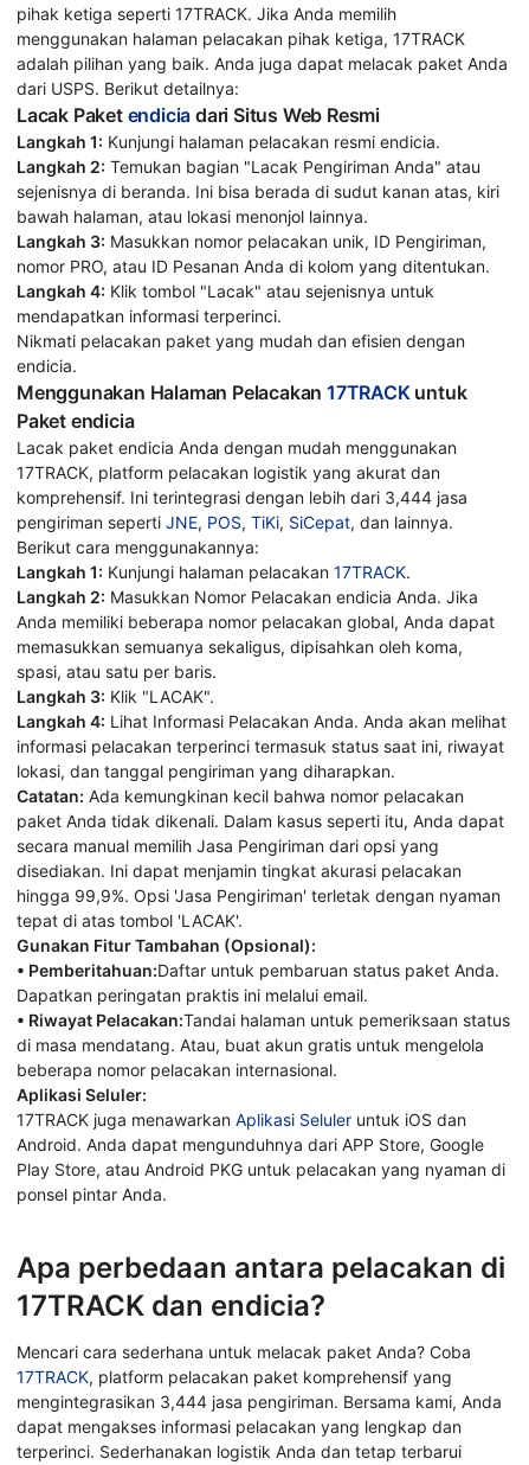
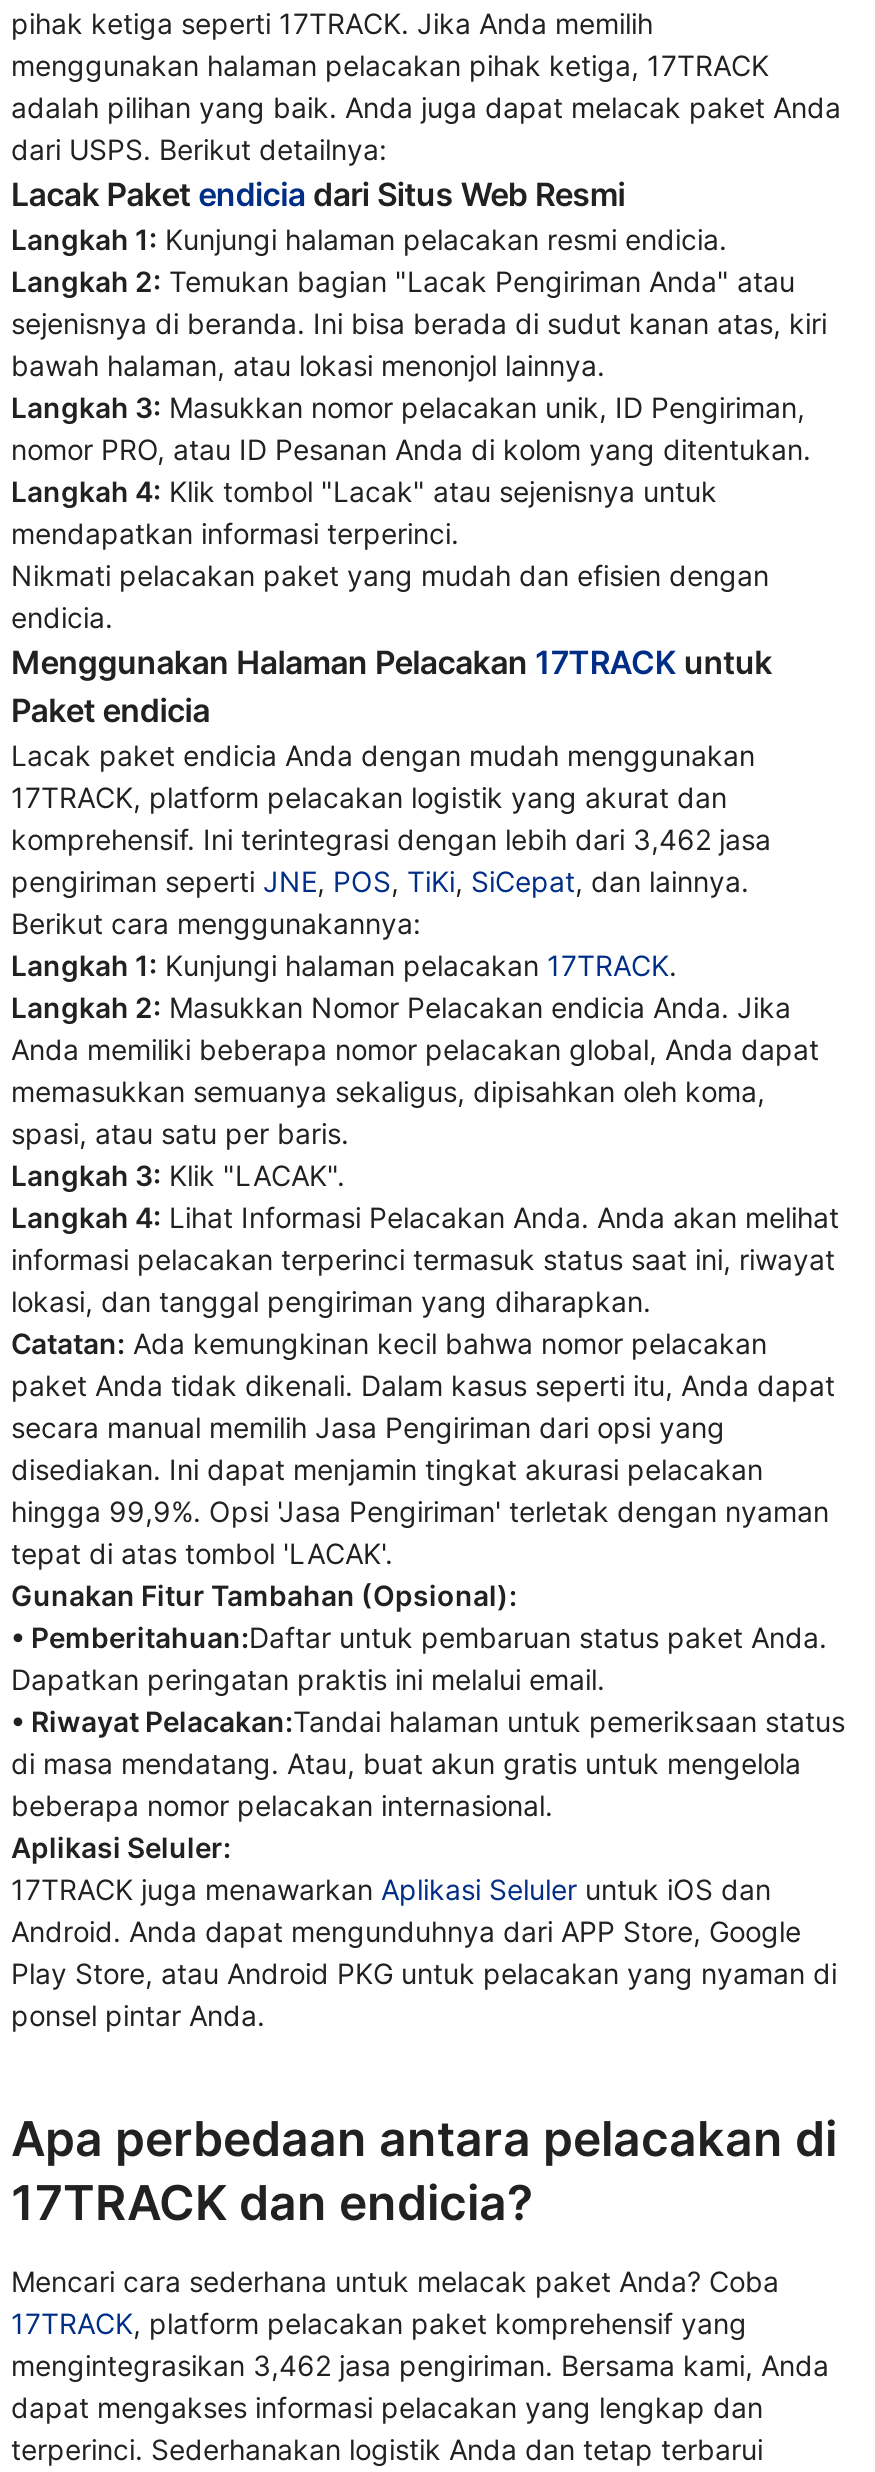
- komprehensif. Ini terintegrasi dengan lebih dari 3,444 jasa
+ komprehensif. Ini terintegrasi dengan lebih dari 3,462 jasa

- mengintegrasikan 3,444 jasa pengiriman. Bersama kami, Anda
+ mengintegrasikan 3,462 jasa pengiriman. Bersama kami, Anda
